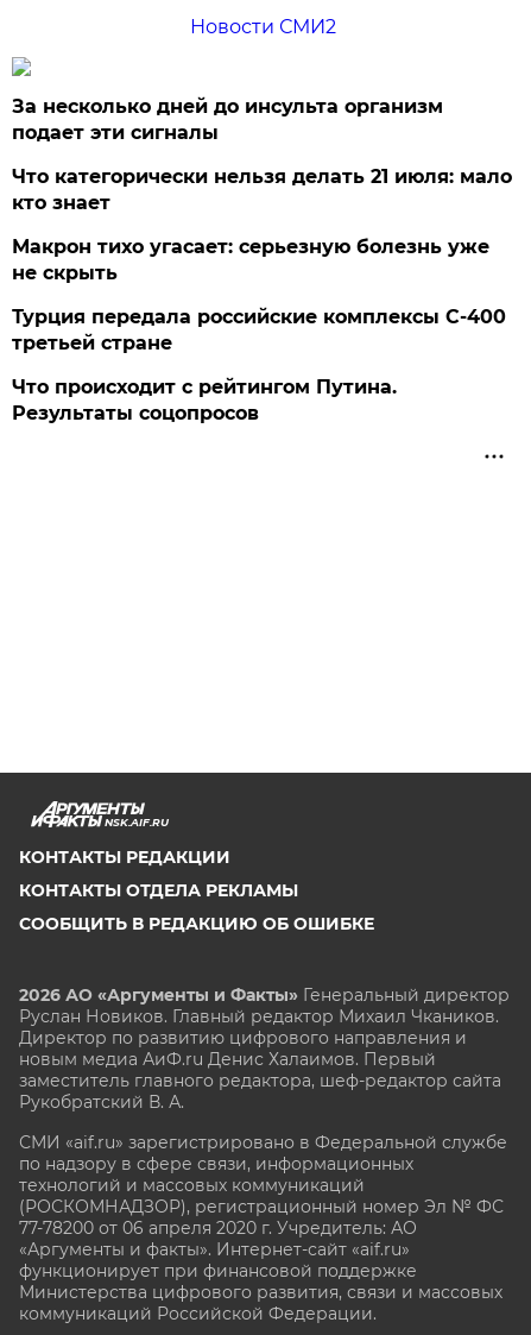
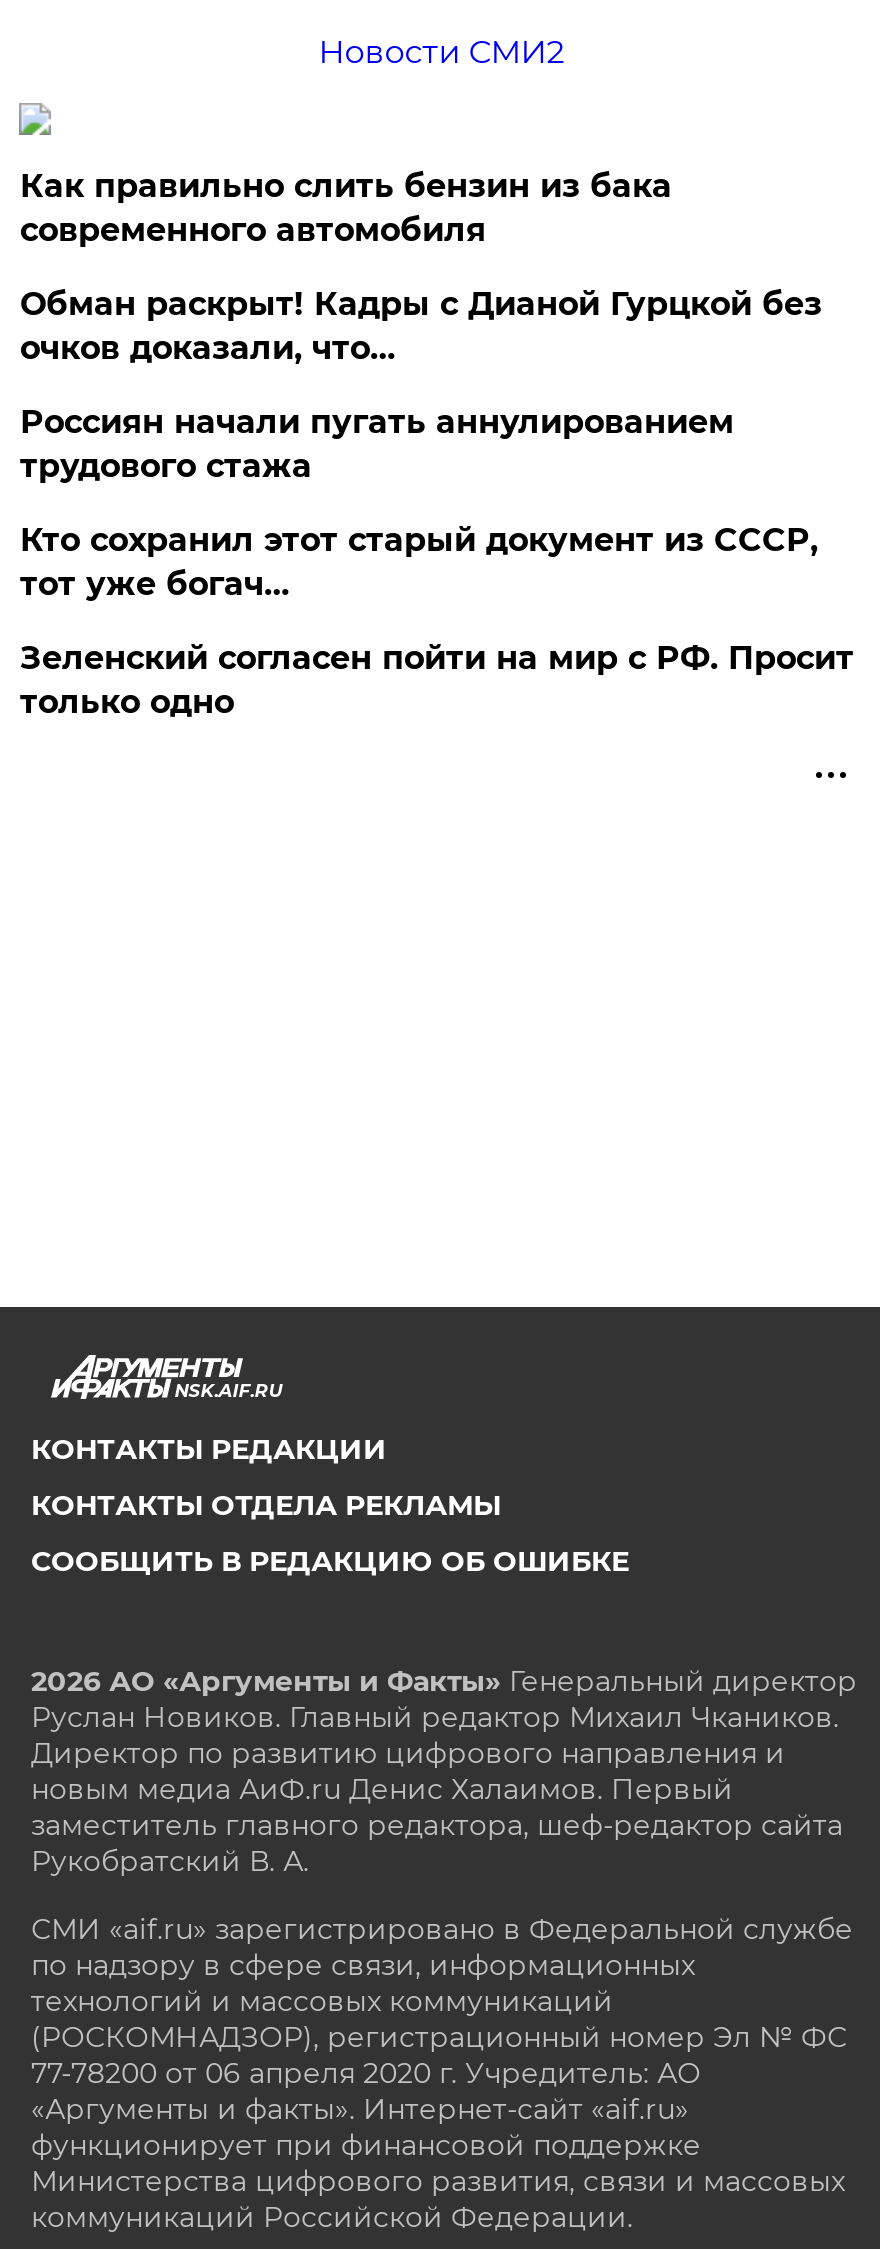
- За несколько дней до инсульта организм
- подает эти сигналы
+ Как правильно слить бензин из бака
+ современного автомобиля

- Что категорически нельзя делать 21 июля: мало
- кто знает
+ Обман раскрыт! Кадры с Дианой Гурцкой без
+ очков доказали, что…

- Макрон тихо угасает: серьезную болезнь уже
- не скрыть
+ Россиян начали пугать аннулированием
+ трудового стажа

- Турция передала российские комплексы С-400
- третьей стране
+ Кто сохранил этот старый документ из СССР,
+ тот уже богач…

- Что происходит с рейтингом Путина.
- Результаты соцопросов
+ Зеленский согласен пойти на мир с РФ. Просит
+ только одно
